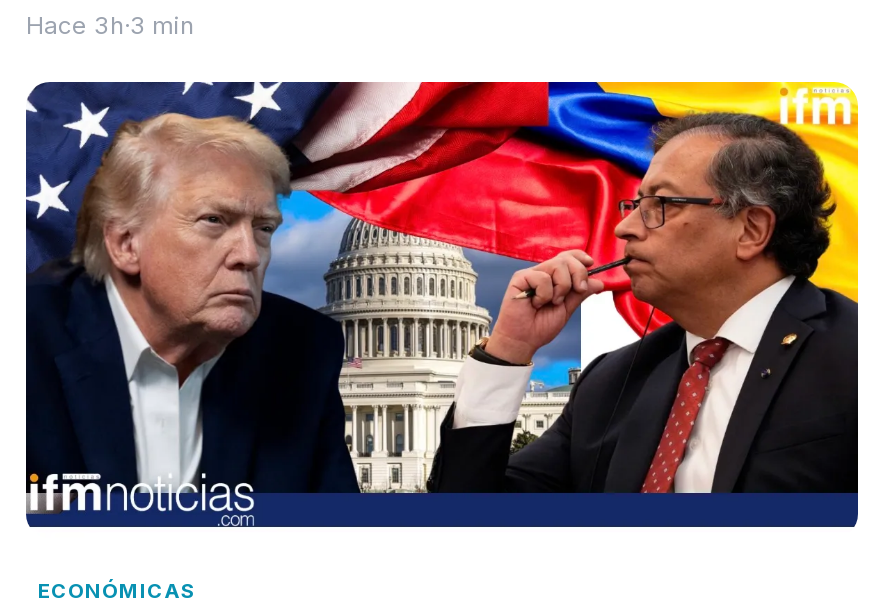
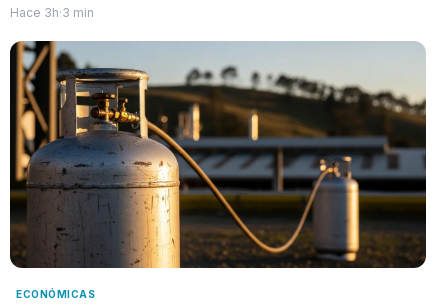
- [image]
+ [image]
